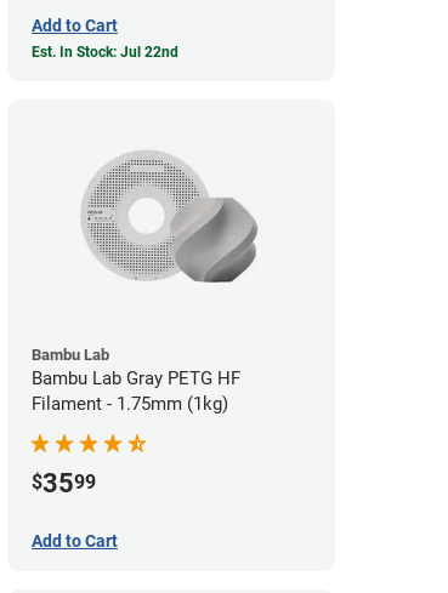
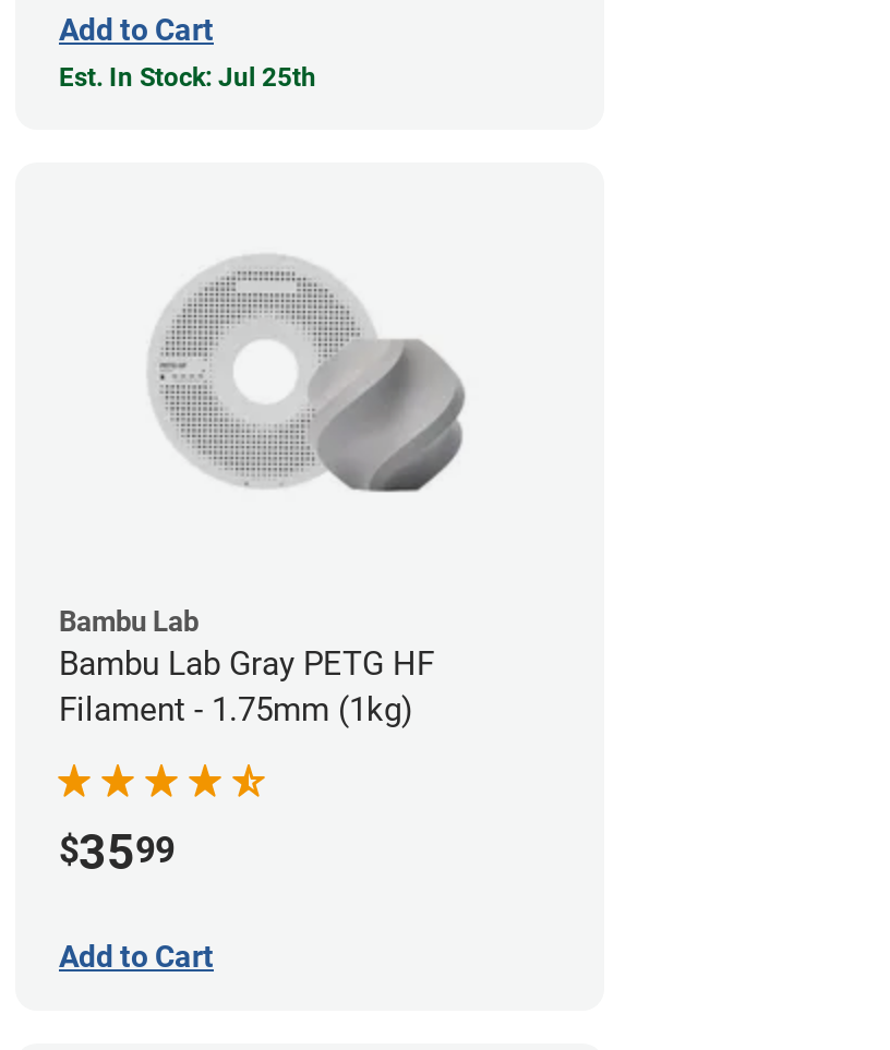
- Est. In Stock: Jul 22nd
+ Est. In Stock: Jul 25th
